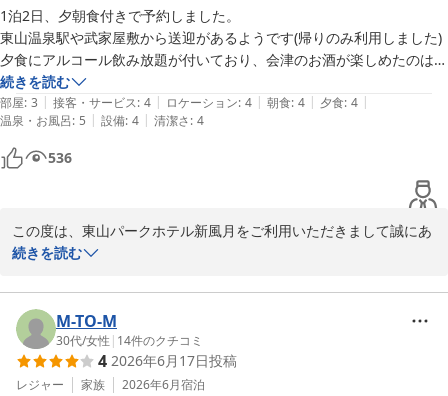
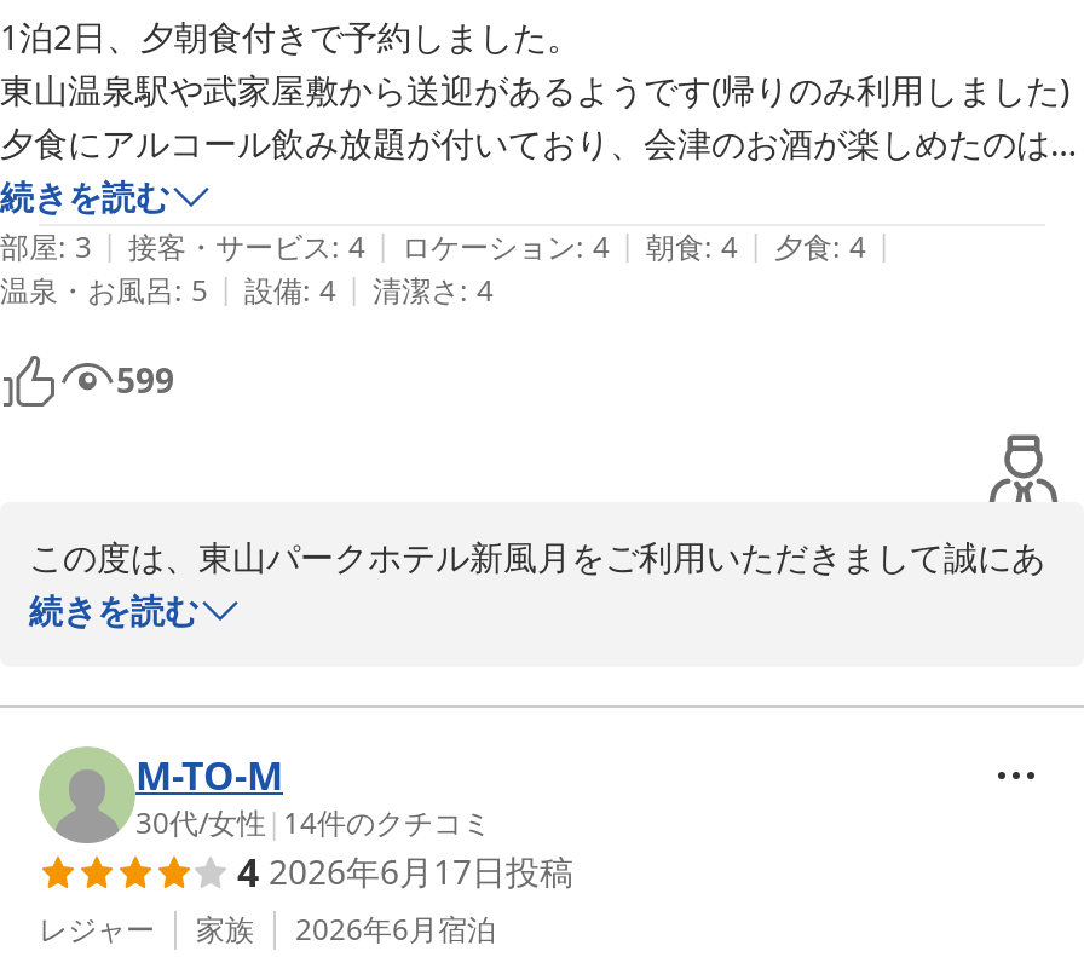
- 536
+ 599
